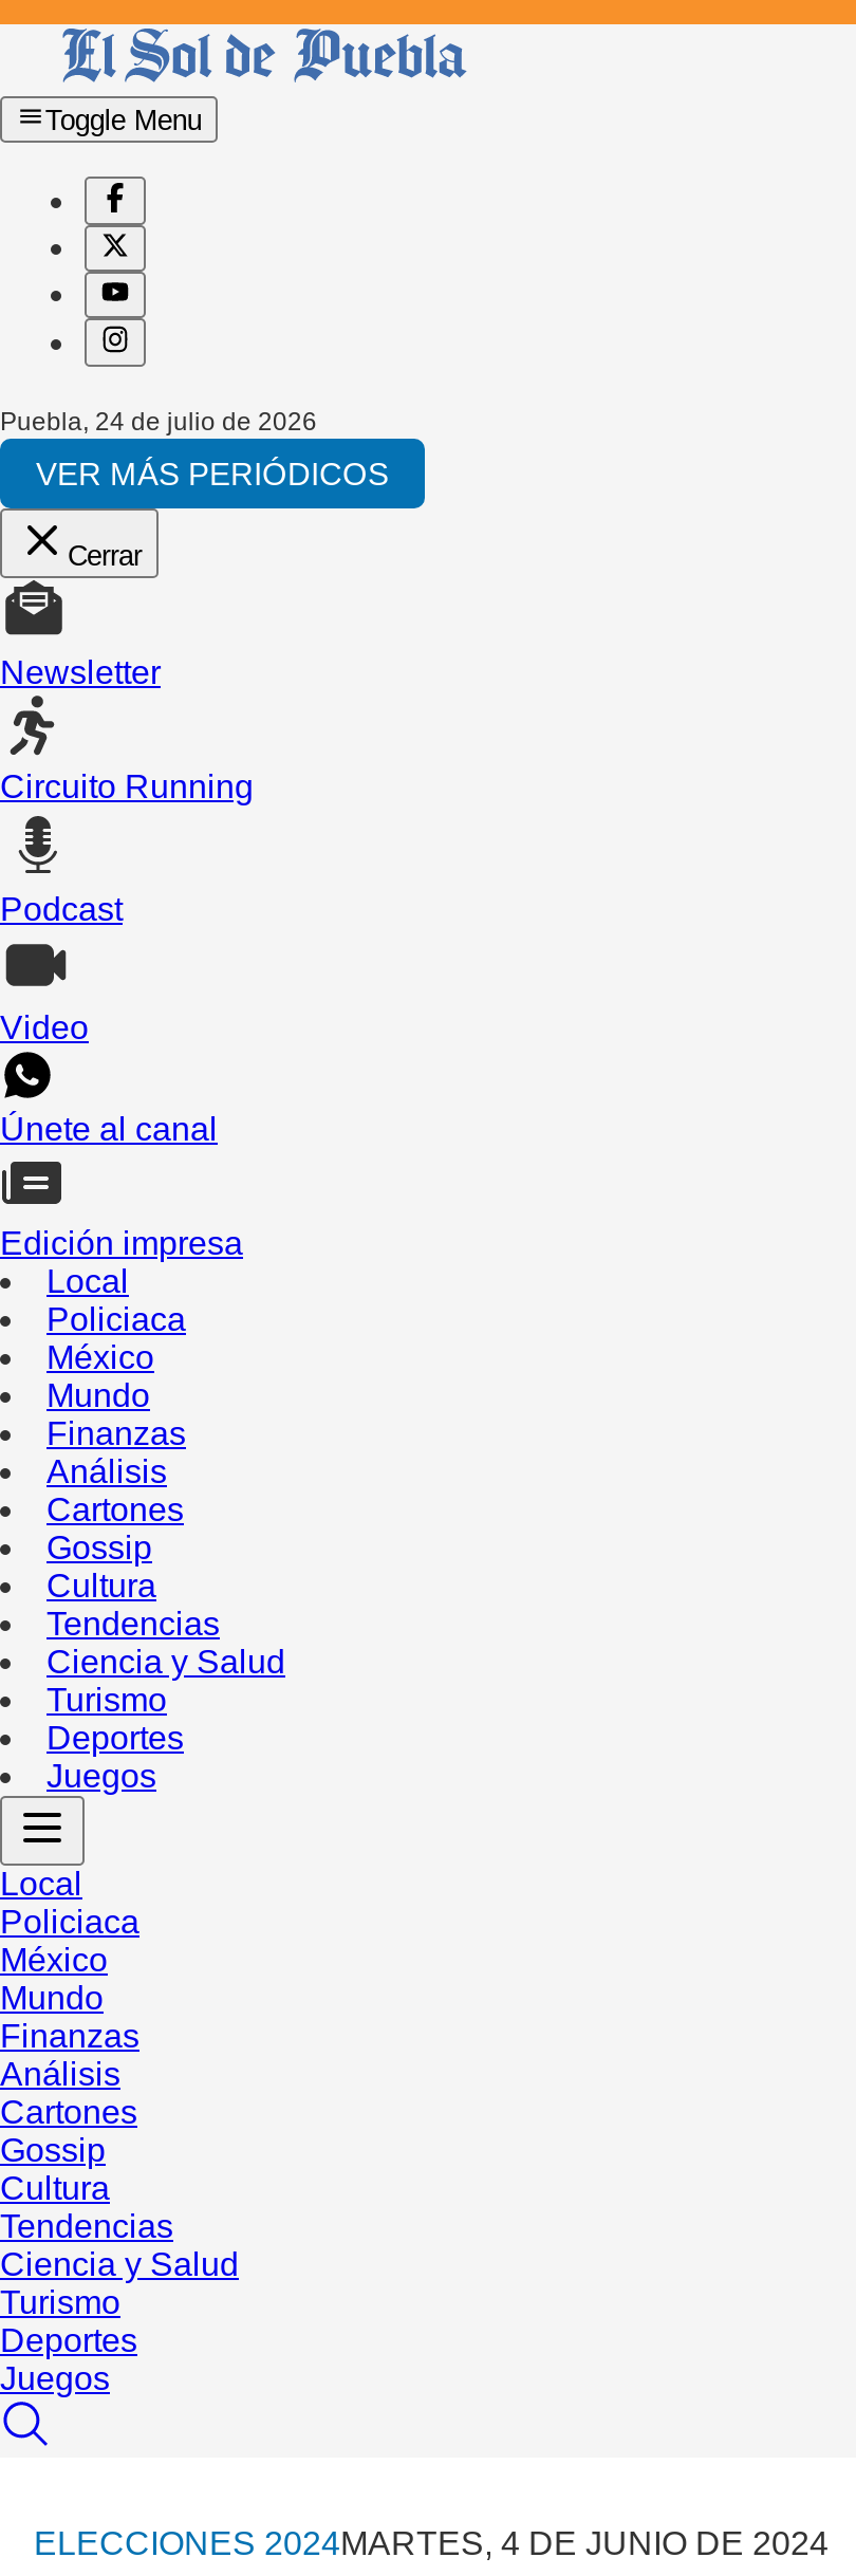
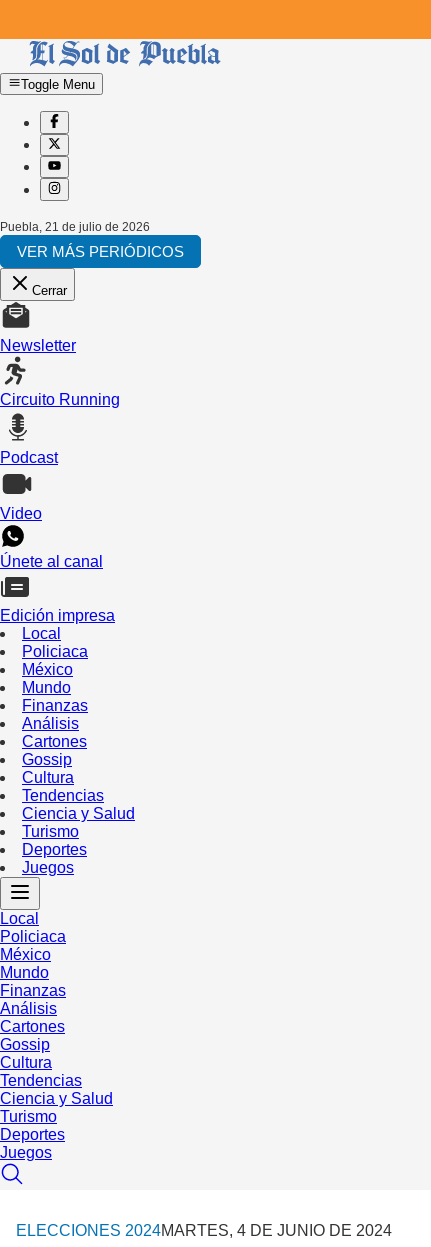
- Puebla, 24 de julio de 2026
+ Puebla, 21 de julio de 2026
